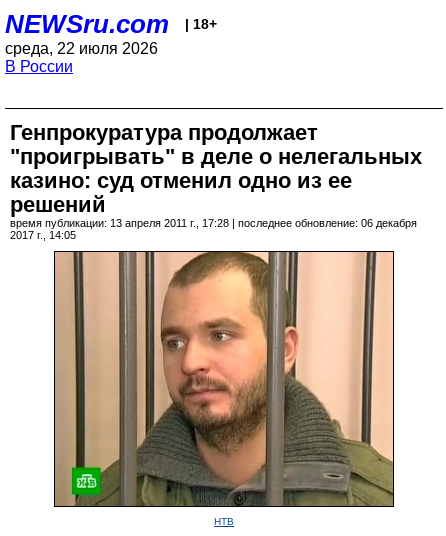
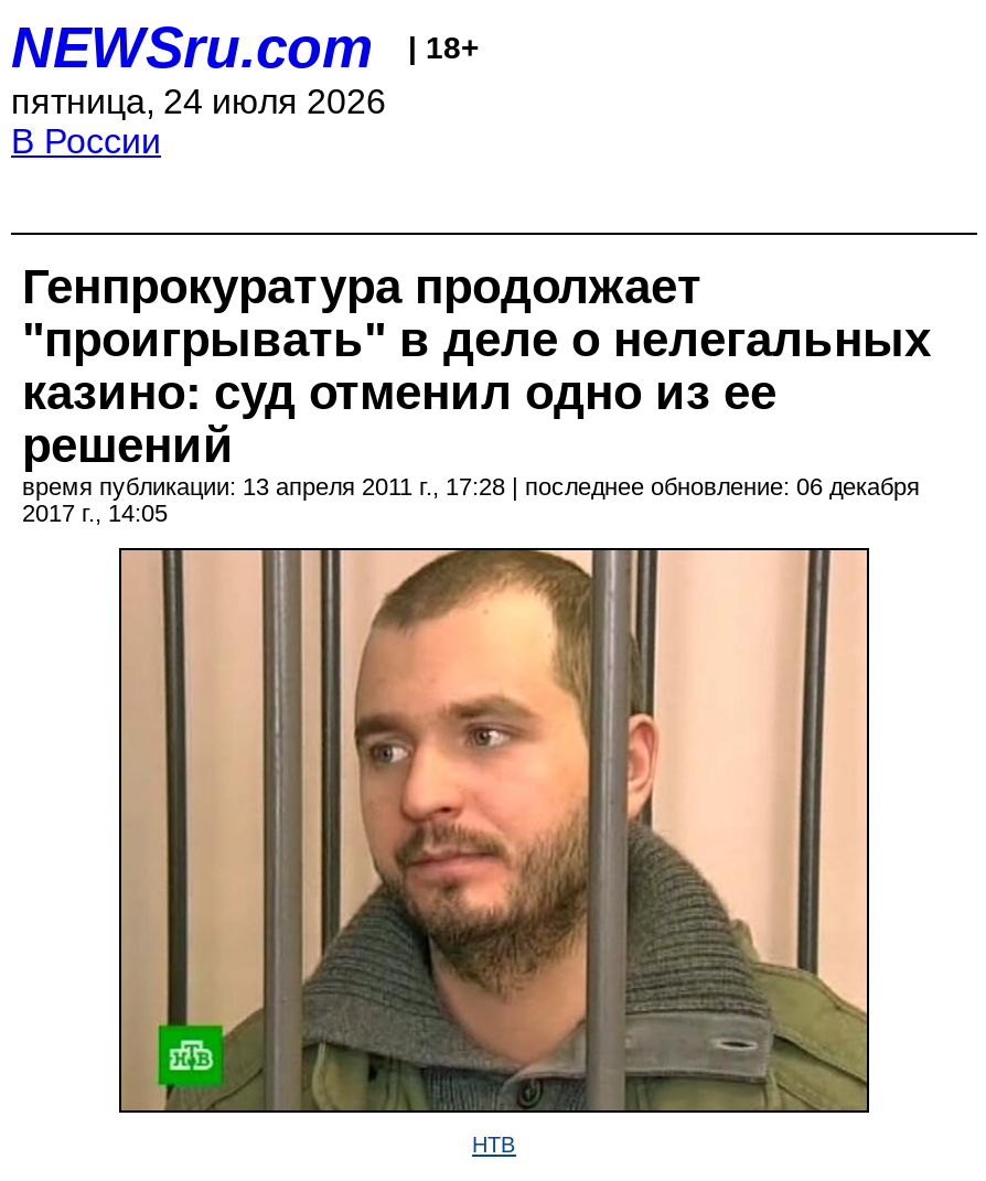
- среда, 22 июля 2026
+ пятница, 24 июля 2026
